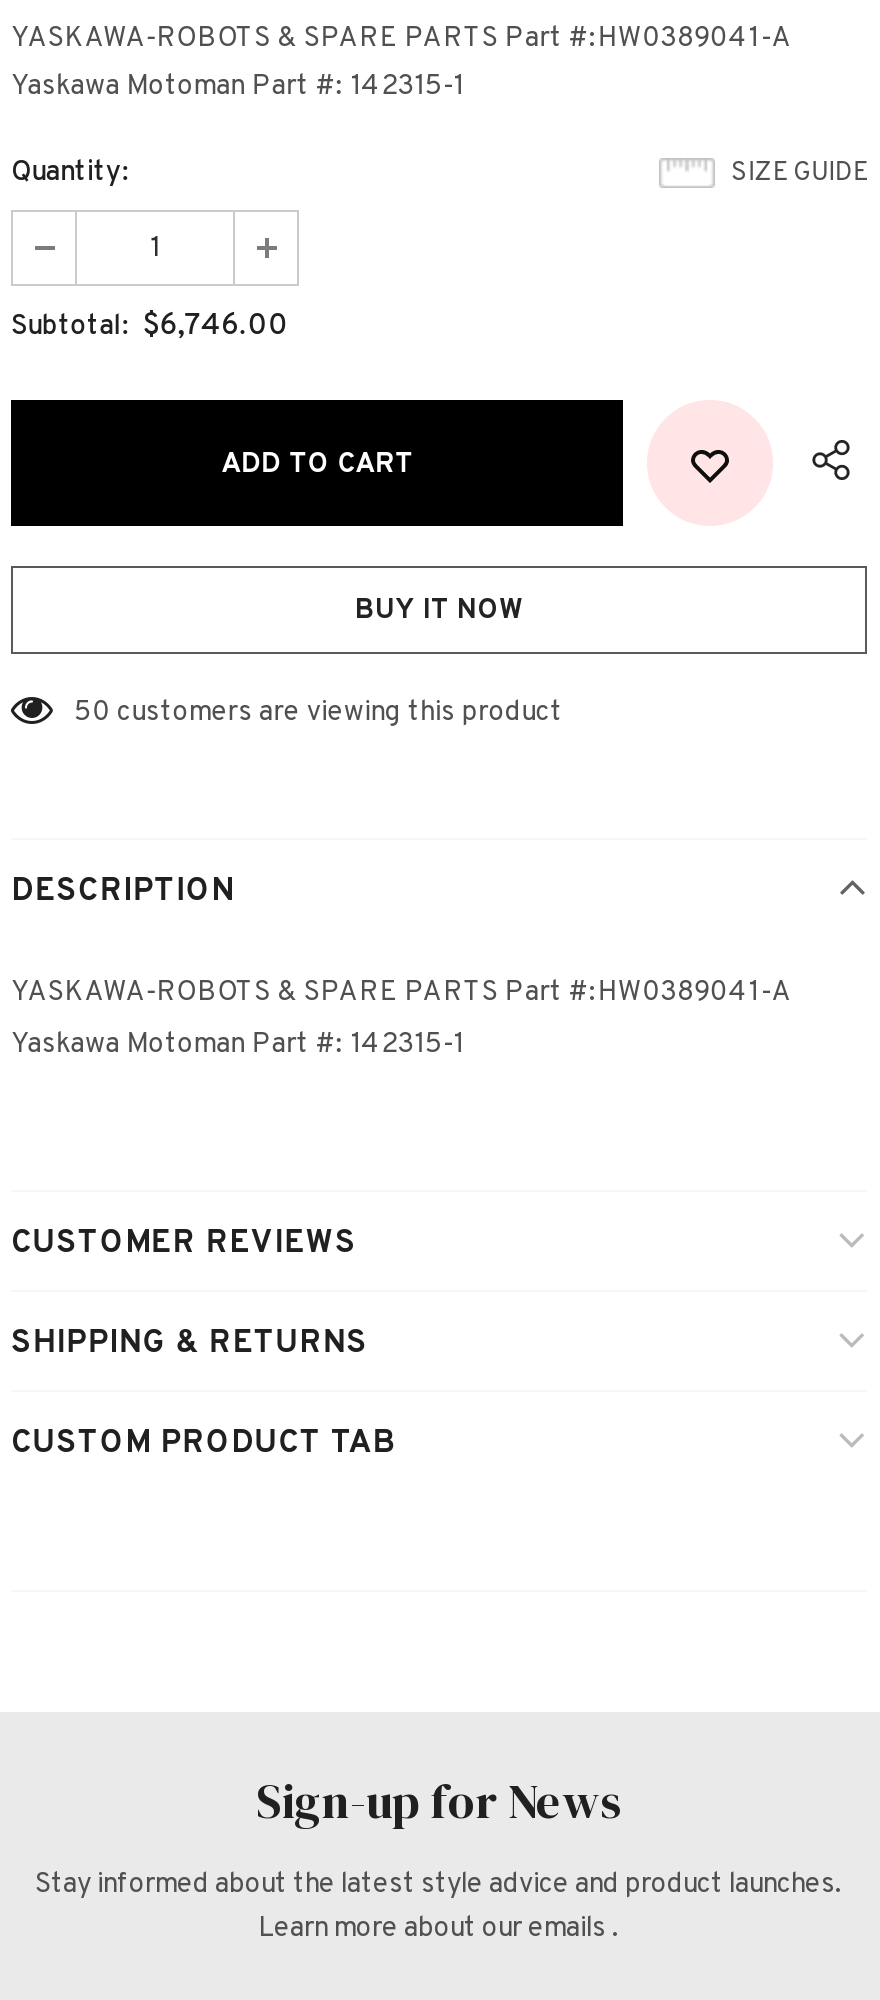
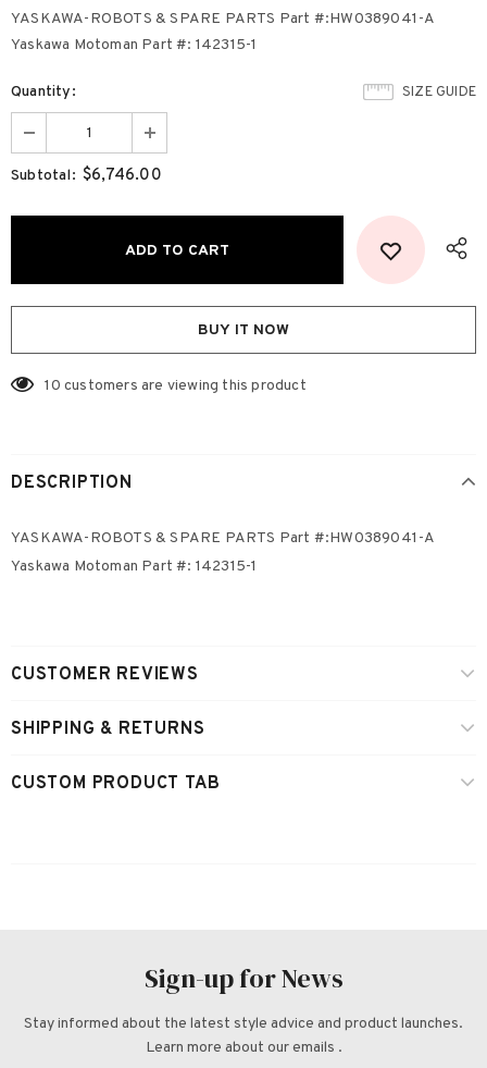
- 50 customers are viewing this product
+ 10 customers are viewing this product
